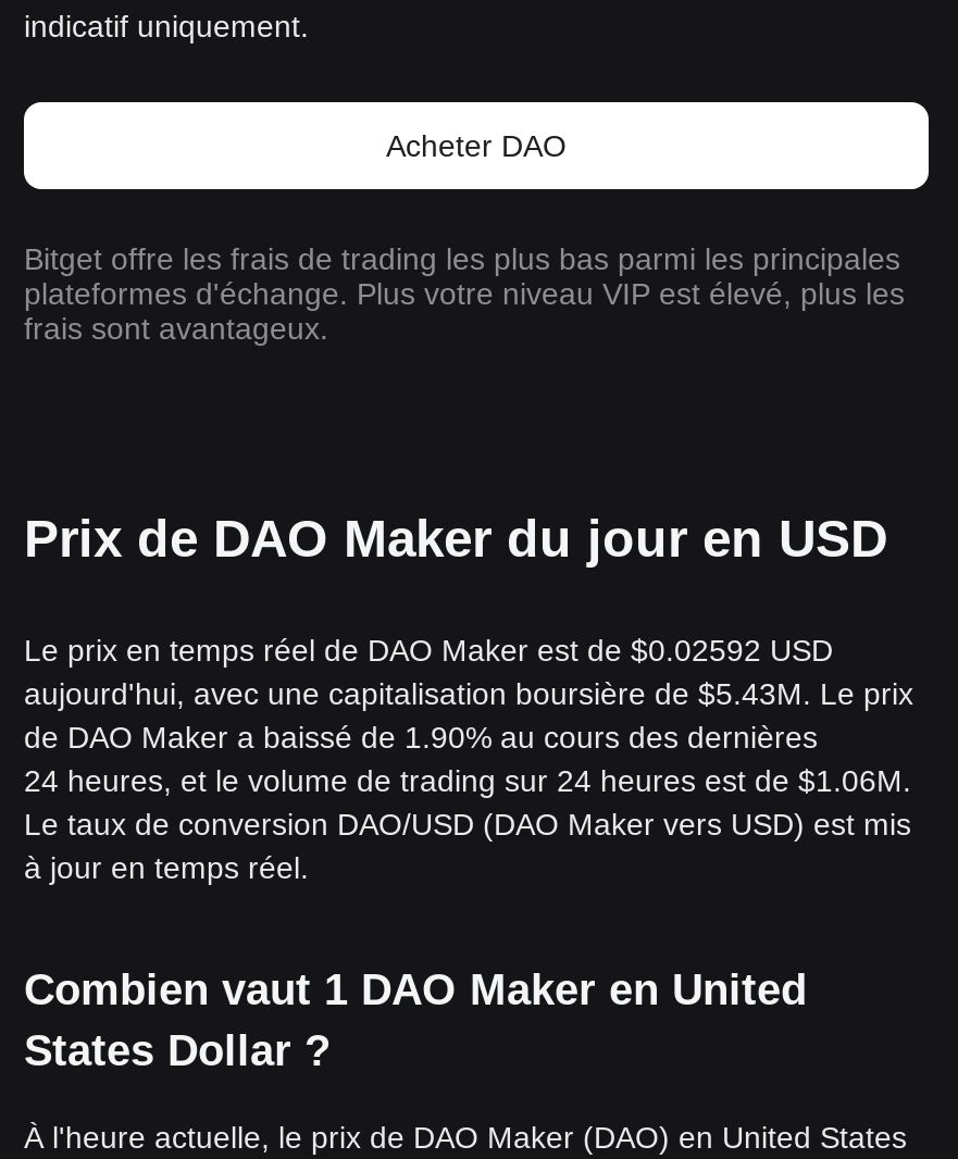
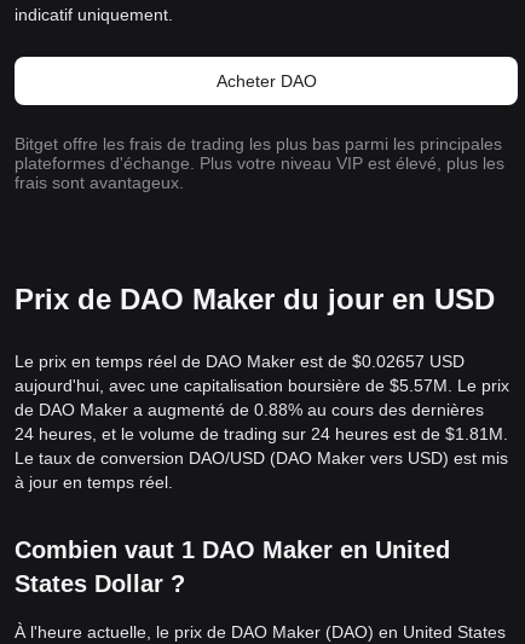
- Le prix en temps réel de DAO Maker est de $0.02592 USD
+ Le prix en temps réel de DAO Maker est de $0.02657 USD

- aujourd'hui, avec une capitalisation boursière de $5.43M. Le prix
+ aujourd'hui, avec une capitalisation boursière de $5.57M. Le prix

- de DAO Maker a baissé de 1.90% au cours des dernières
+ de DAO Maker a augmenté de 0.88% au cours des dernières

- 24 heures, et le volume de trading sur 24 heures est de $1.06M.
+ 24 heures, et le volume de trading sur 24 heures est de $1.81M.
